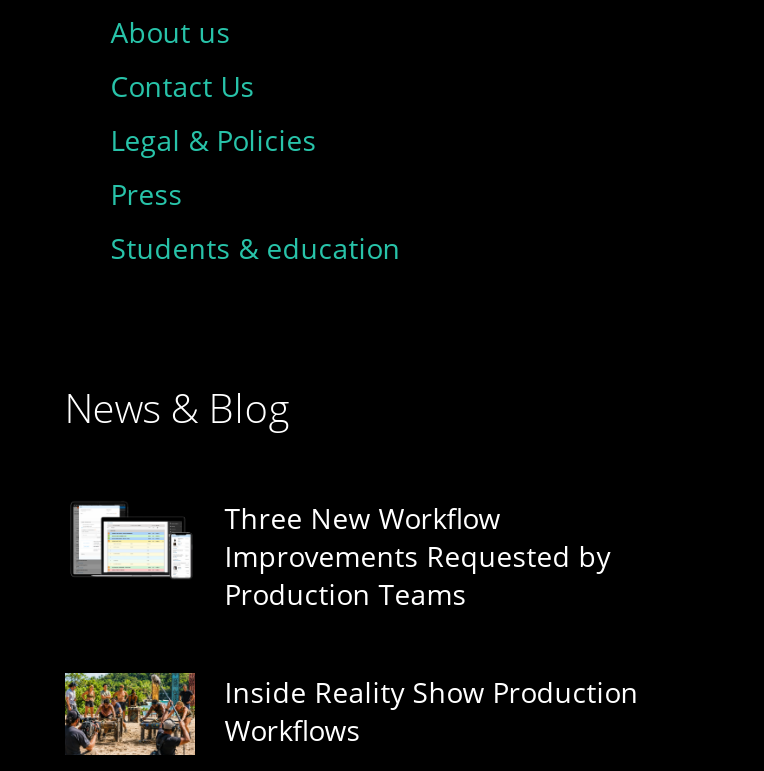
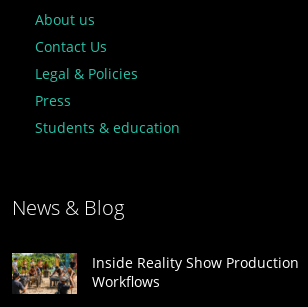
- [image]
- Three New Workflow
- Improvements Requested by
- Production Teams
